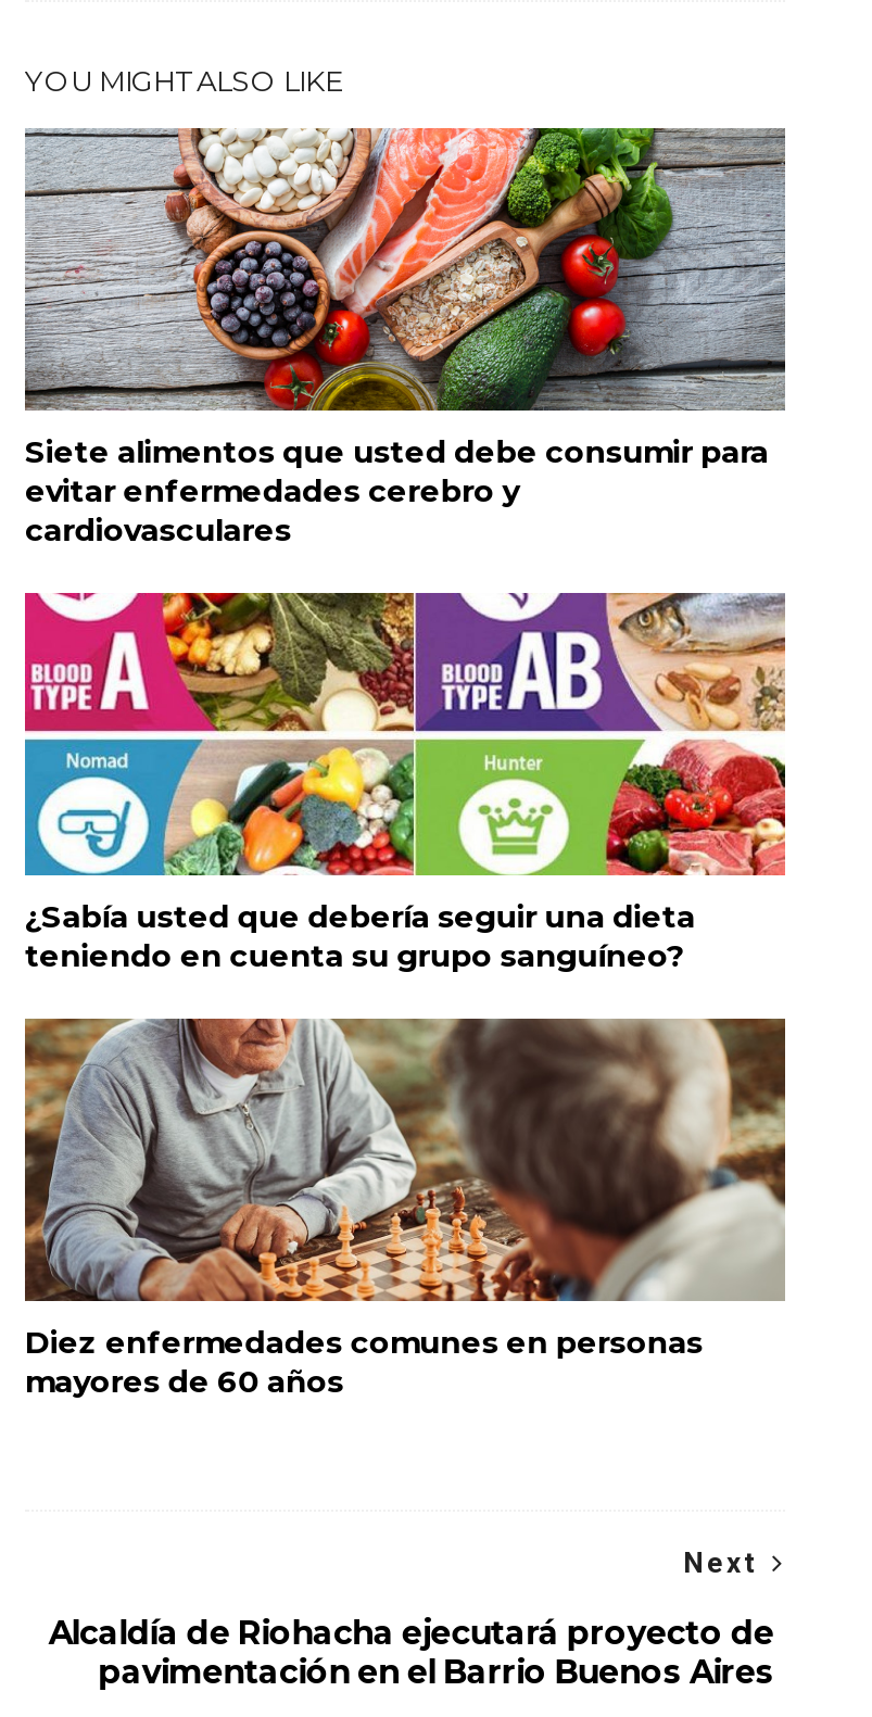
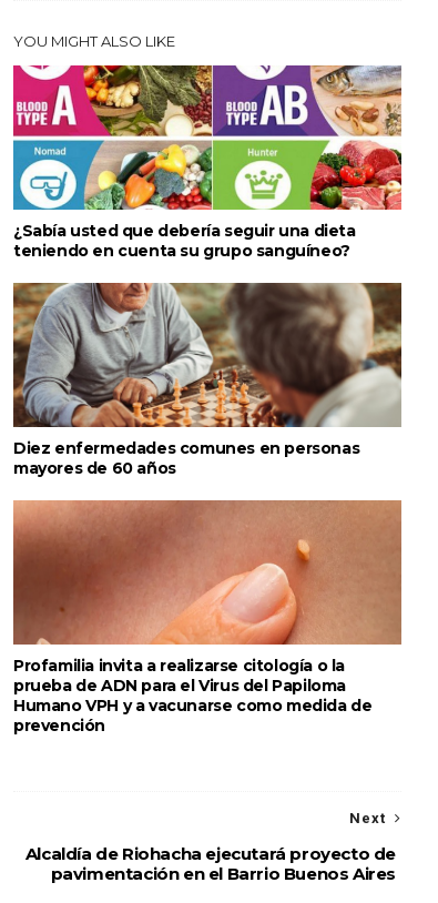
- [image]
- Siete alimentos que usted debe consumir para
- evitar enfermedades cerebro y
- cardiovasculares

moved up: [image] | ¿Sabía usted que debería seguir una dieta | teniendo en cuenta su grupo sanguíneo? | Diez enfermedades comunes en personas | mayores de 60 años

+ [image]
+ Profamilia invita a realizarse citología o la
+ prueba de ADN para el Virus del Papiloma
+ Humano VPH y a vacunarse como medida de
+ prevención
